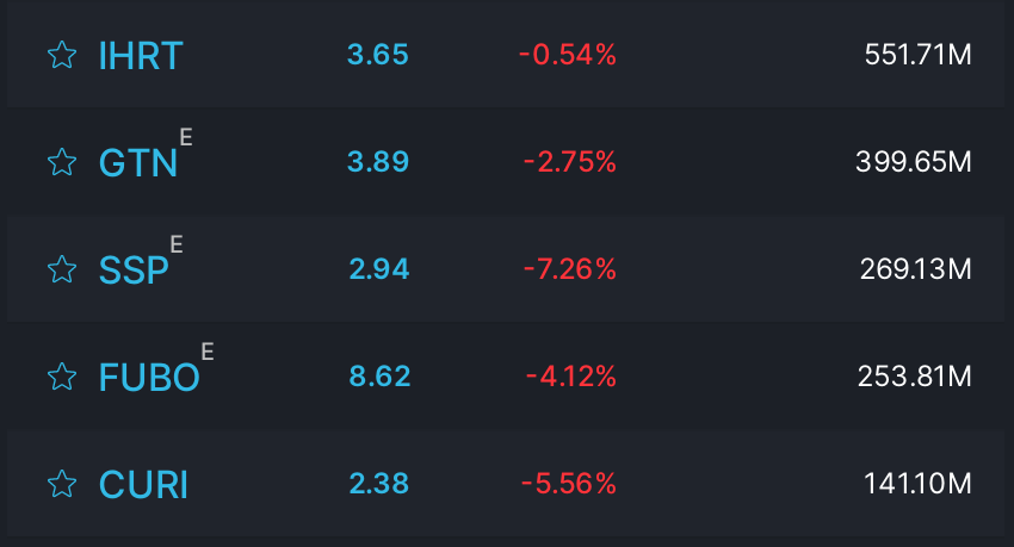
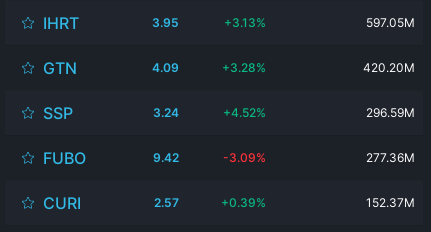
- 3.65
- -0.54%
- 551.71M
+ 3.95
+ +3.13%
+ 597.05M

- E
- 3.89
- -2.75%
- 399.65M
+ 4.09
+ +3.28%
+ 420.20M

- E
- 2.94
- -7.26%
- 269.13M
+ 3.24
+ +4.52%
+ 296.59M

- E
- 8.62
- -4.12%
- 253.81M
+ 9.42
+ -3.09%
+ 277.36M

- 2.38
- -5.56%
- 141.10M
+ 2.57
+ +0.39%
+ 152.37M
